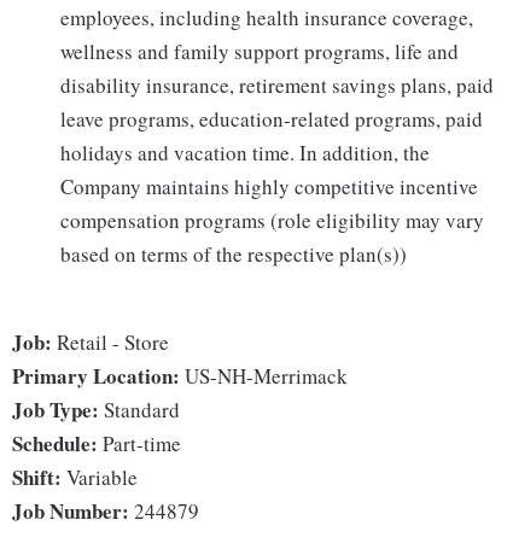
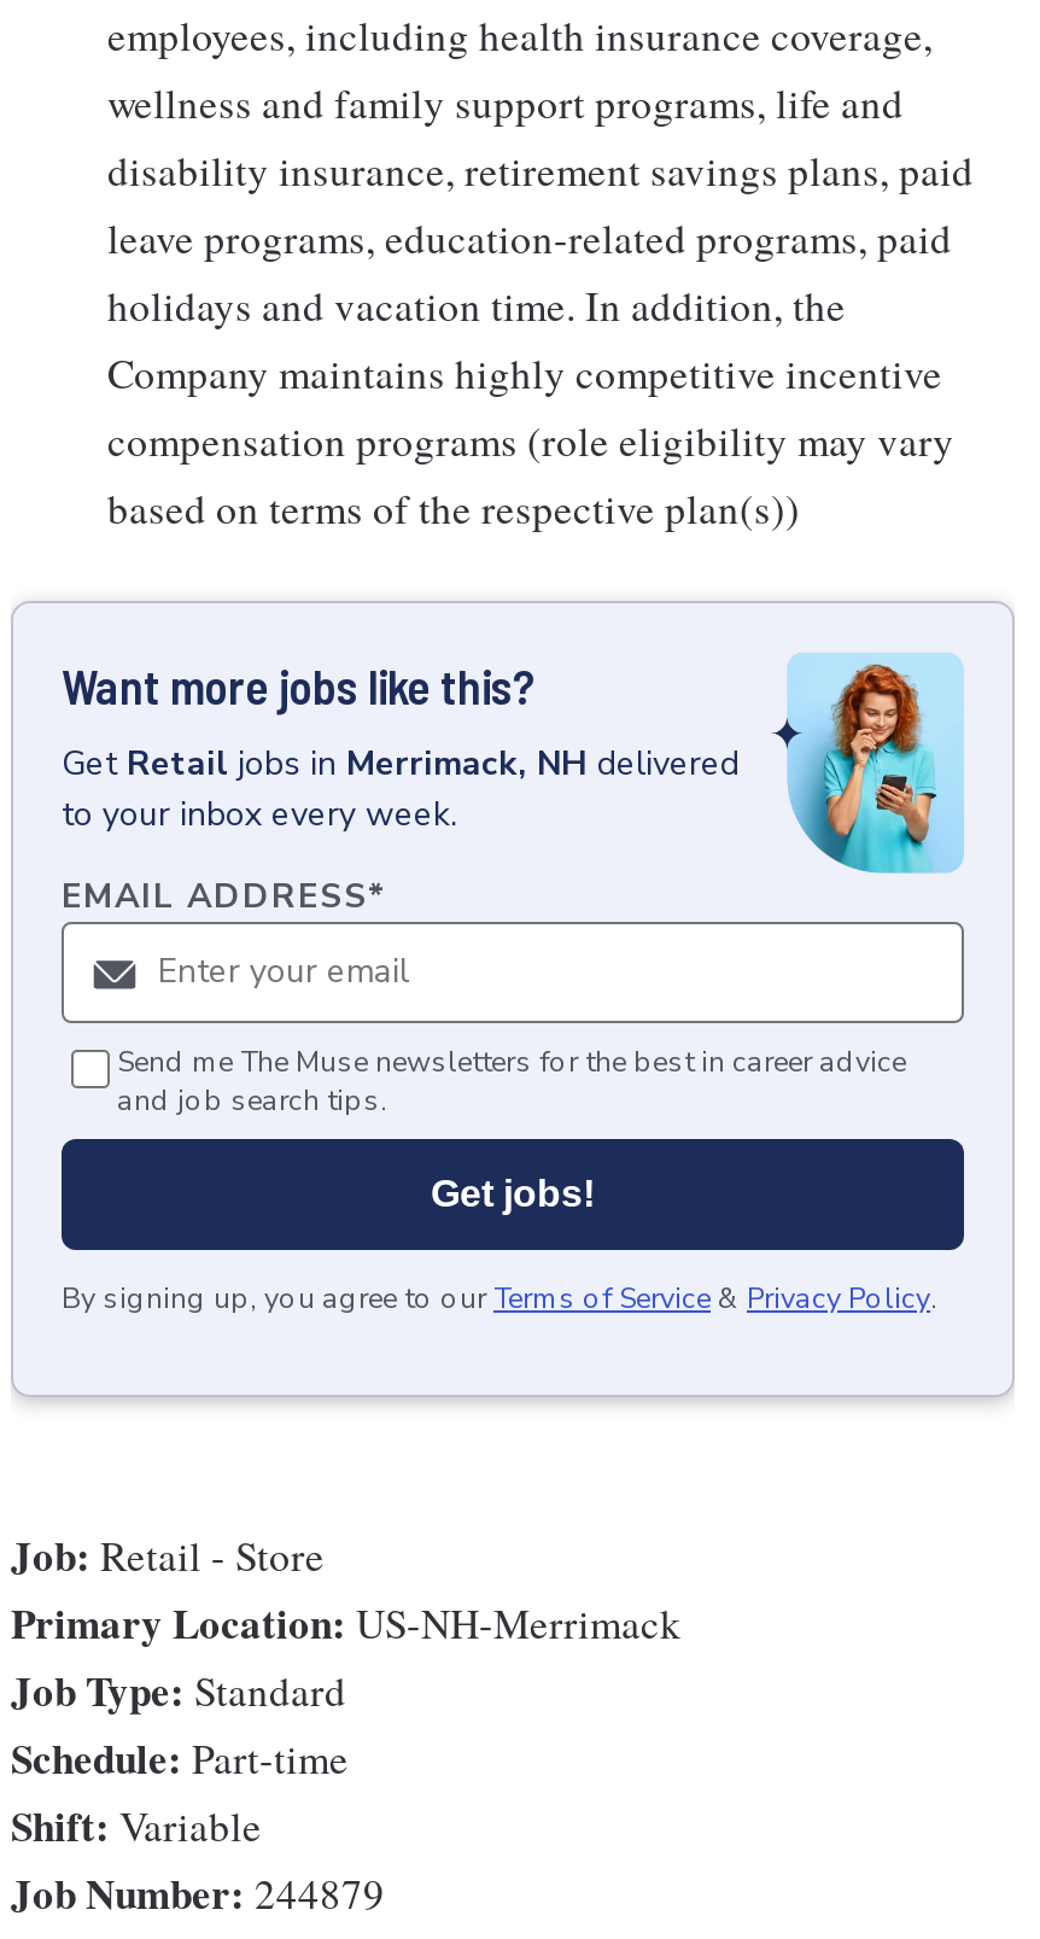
+ [image]
+ Want more jobs like this?
+ Get Retail jobs in Merrimack, NH delivered
+ to your inbox every week.
+ EMAIL ADDRESS*

+ Send me The Muse newsletters for the best in career advice
+ and job search tips.
+ Get jobs!
+ By signing up, you agree to our Terms of Service & Privacy Policy.
